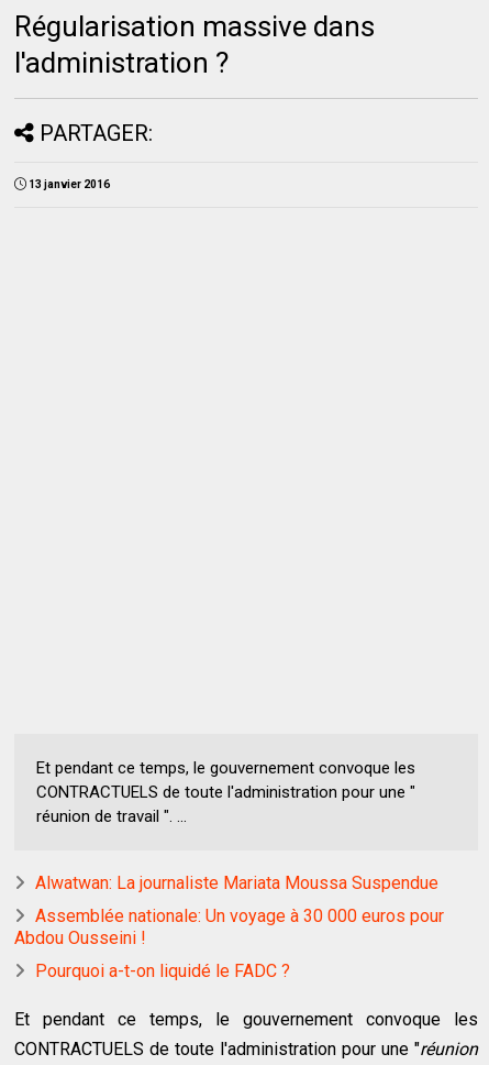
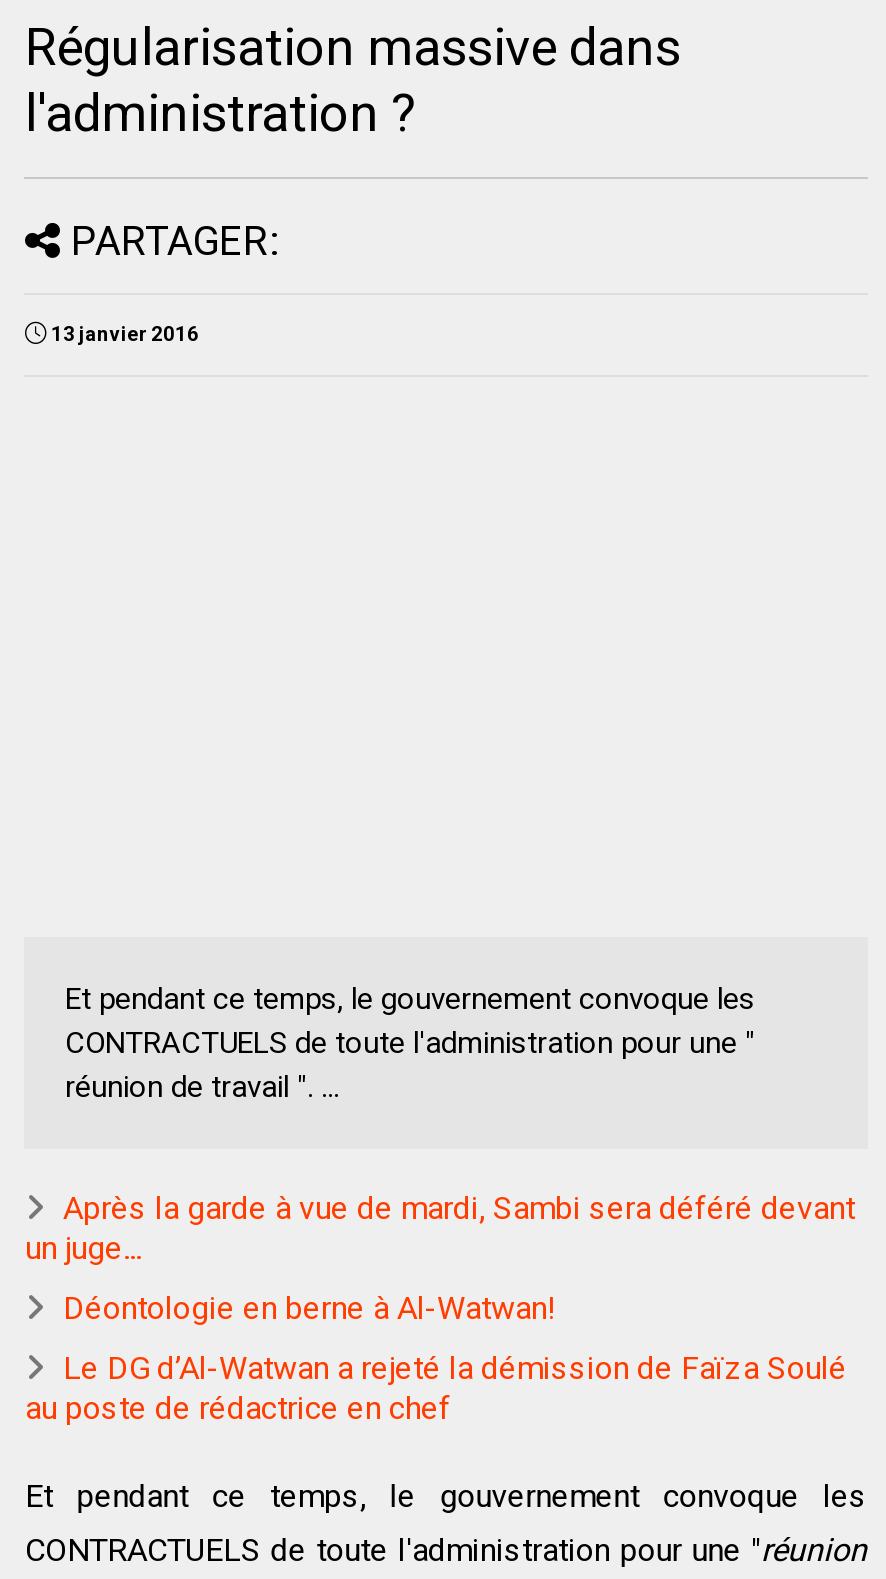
moved up: Et pendant ce temps, le gouvernement convoque les | CONTRACTUELS de toute l'administration pour une " | réunion de travail ". ...

- Alwatwan: La journaliste Mariata Moussa Suspendue
+ Après la garde à vue de mardi, Sambi sera déféré devant
+ un juge...

- Assemblée nationale: Un voyage à 30 000 euros pour
- Abdou Ousseini !
+ Déontologie en berne à Al-Watwan!

- Pourquoi a-t-on liquidé le FADC ?
+ Le DG d’Al-Watwan a rejeté la démission de Faïza Soulé
+ au poste de rédactrice en chef
